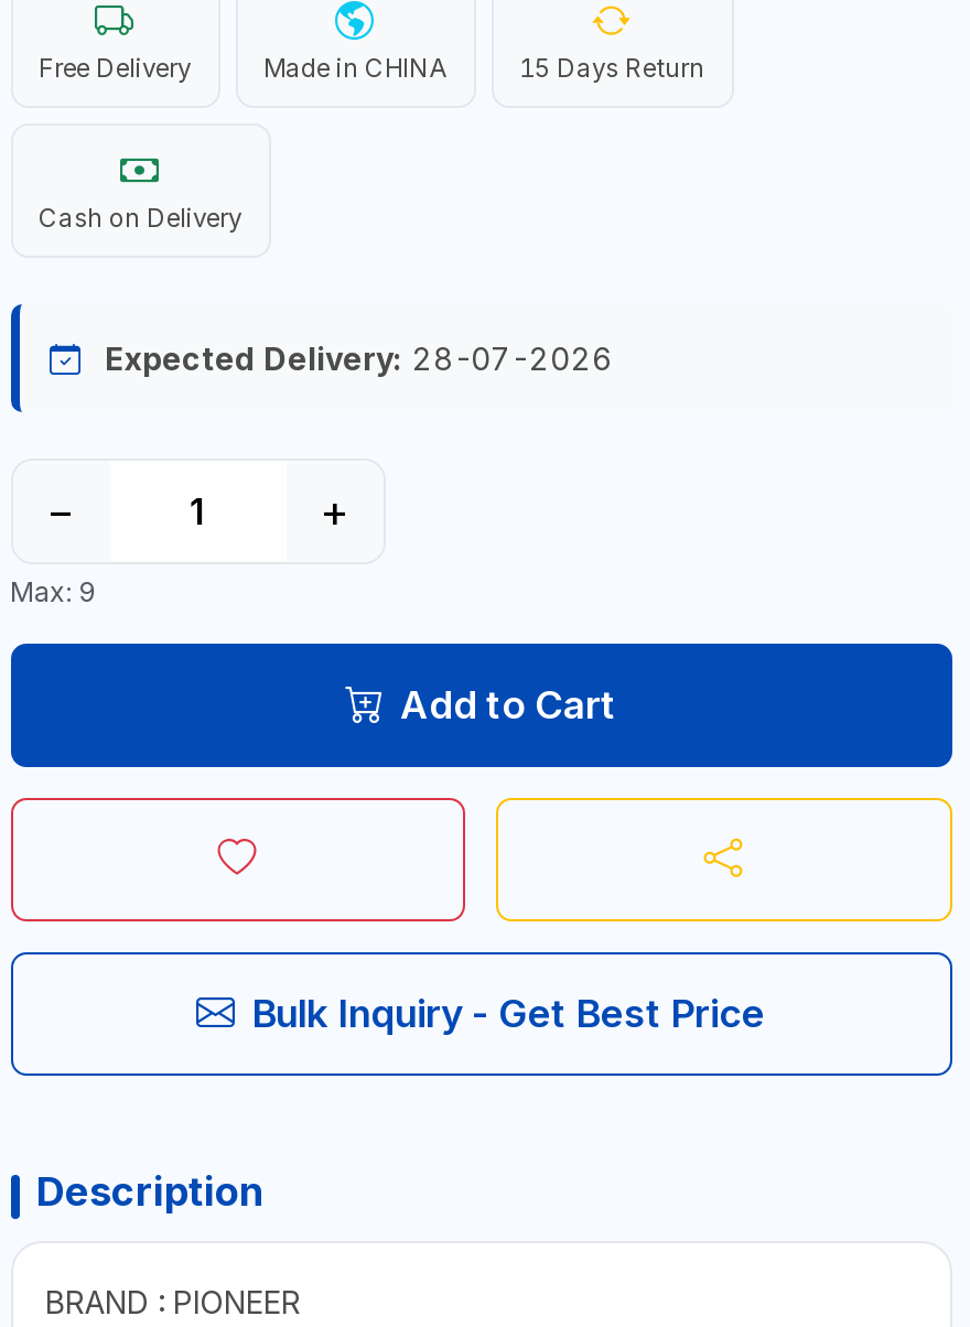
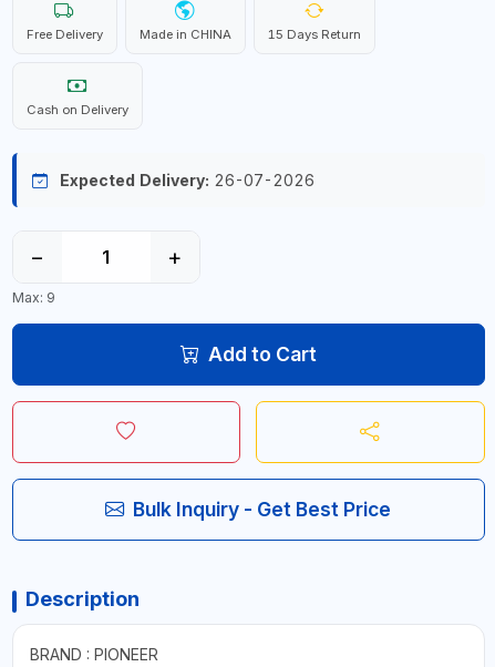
- Expected Delivery: 28-07-2026
+ Expected Delivery: 26-07-2026
